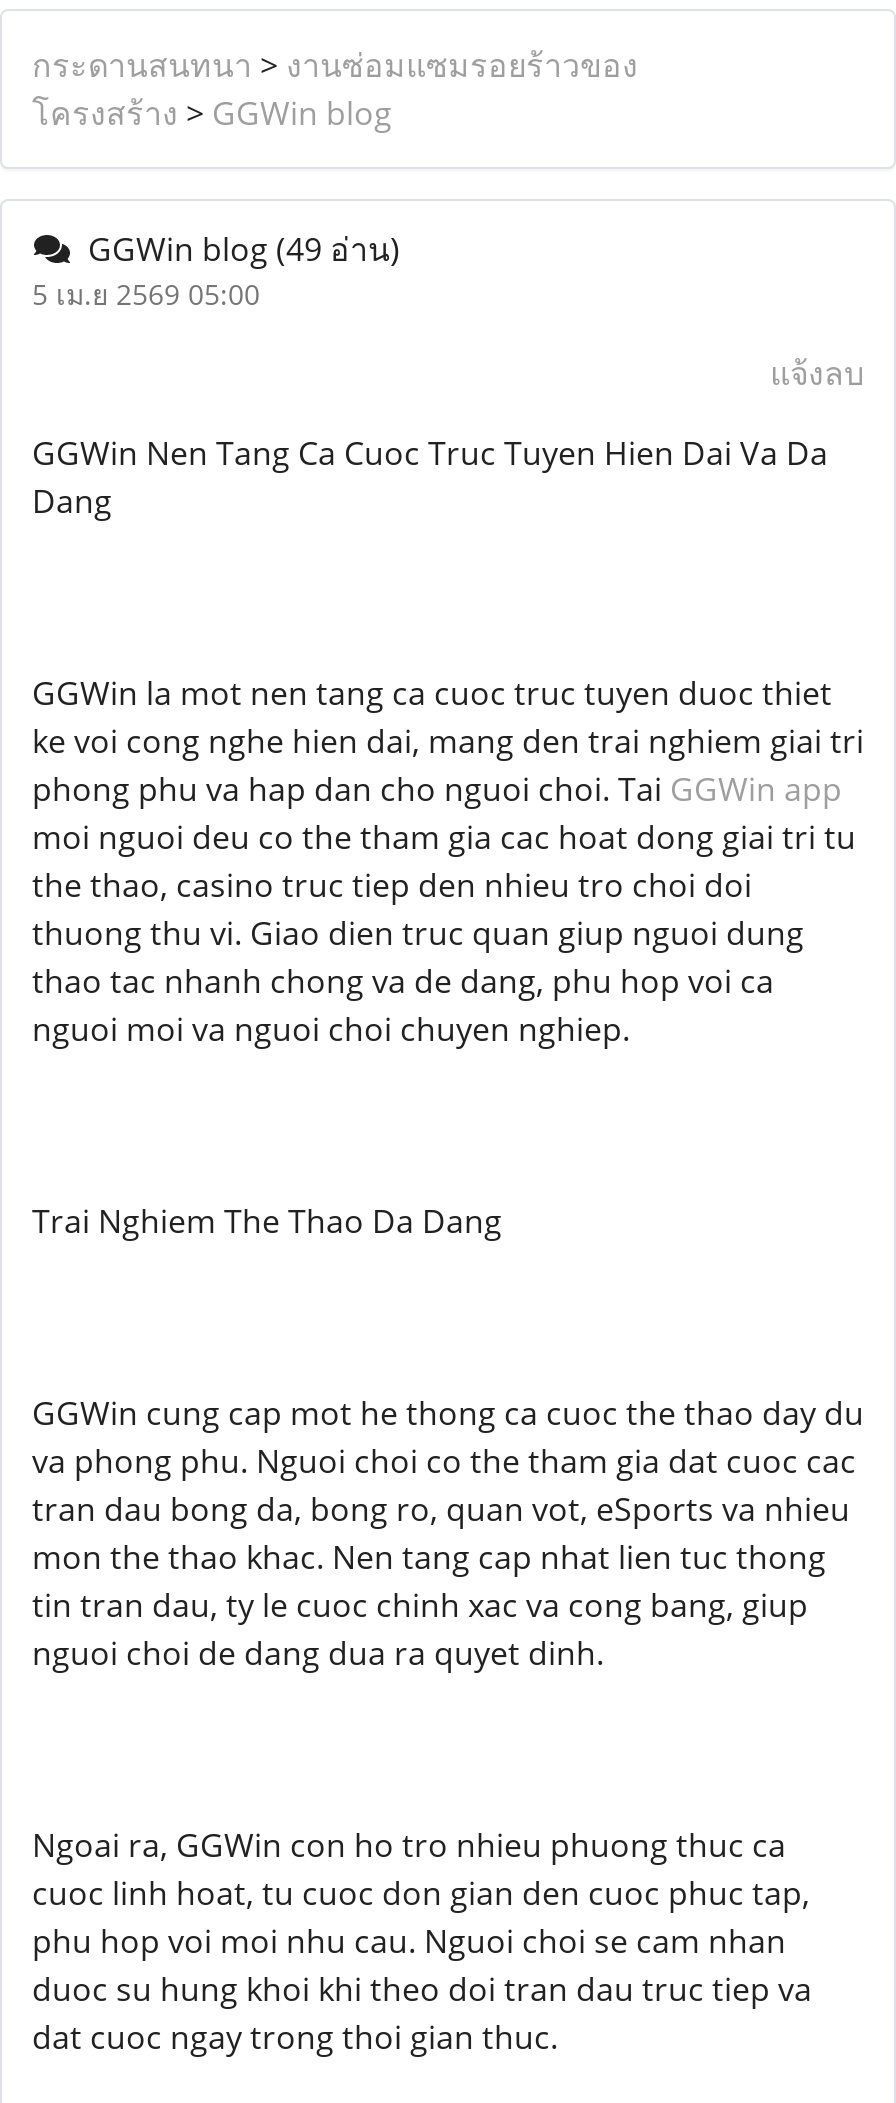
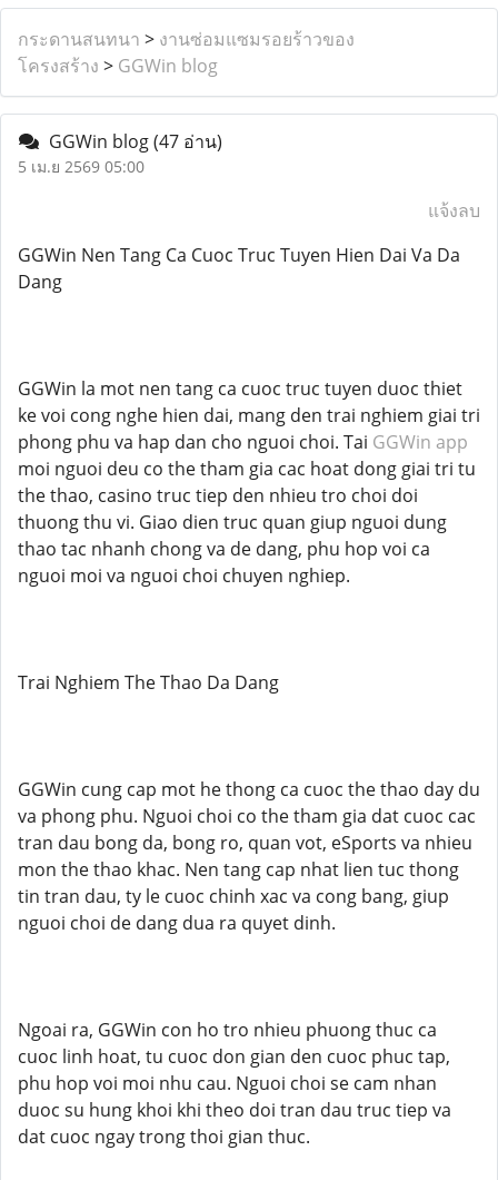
- GGWin blog (49 อ่าน)
+ GGWin blog (47 อ่าน)
